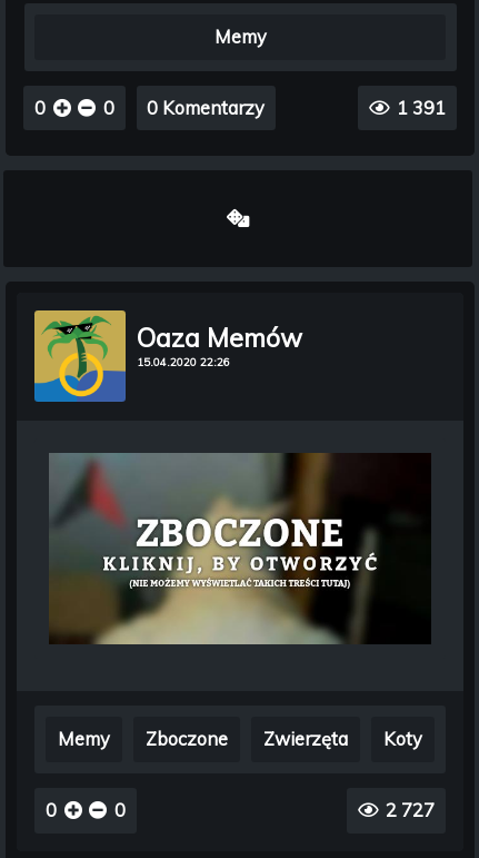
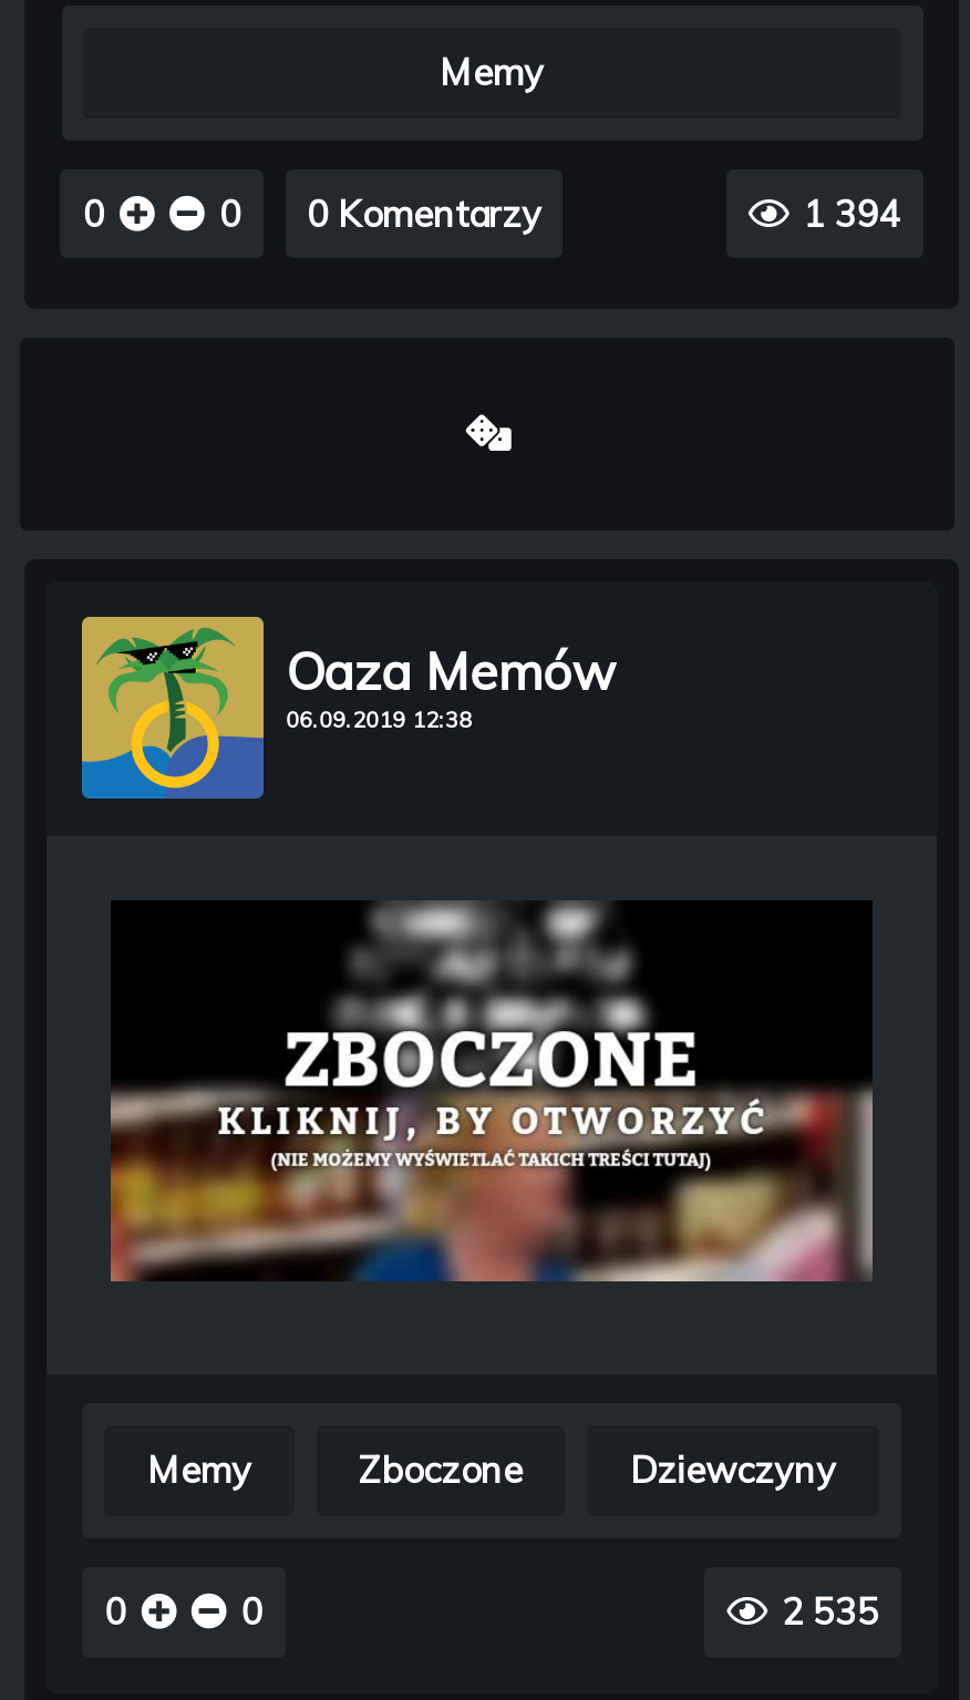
- 1 391
+ 1 394

- 15.04.2020 22:26
+ 06.09.2019 12:38

- [image]
+ [image]

- Zwierzęta
- Koty
+ Dziewczyny

- 2 727
+ 2 535
